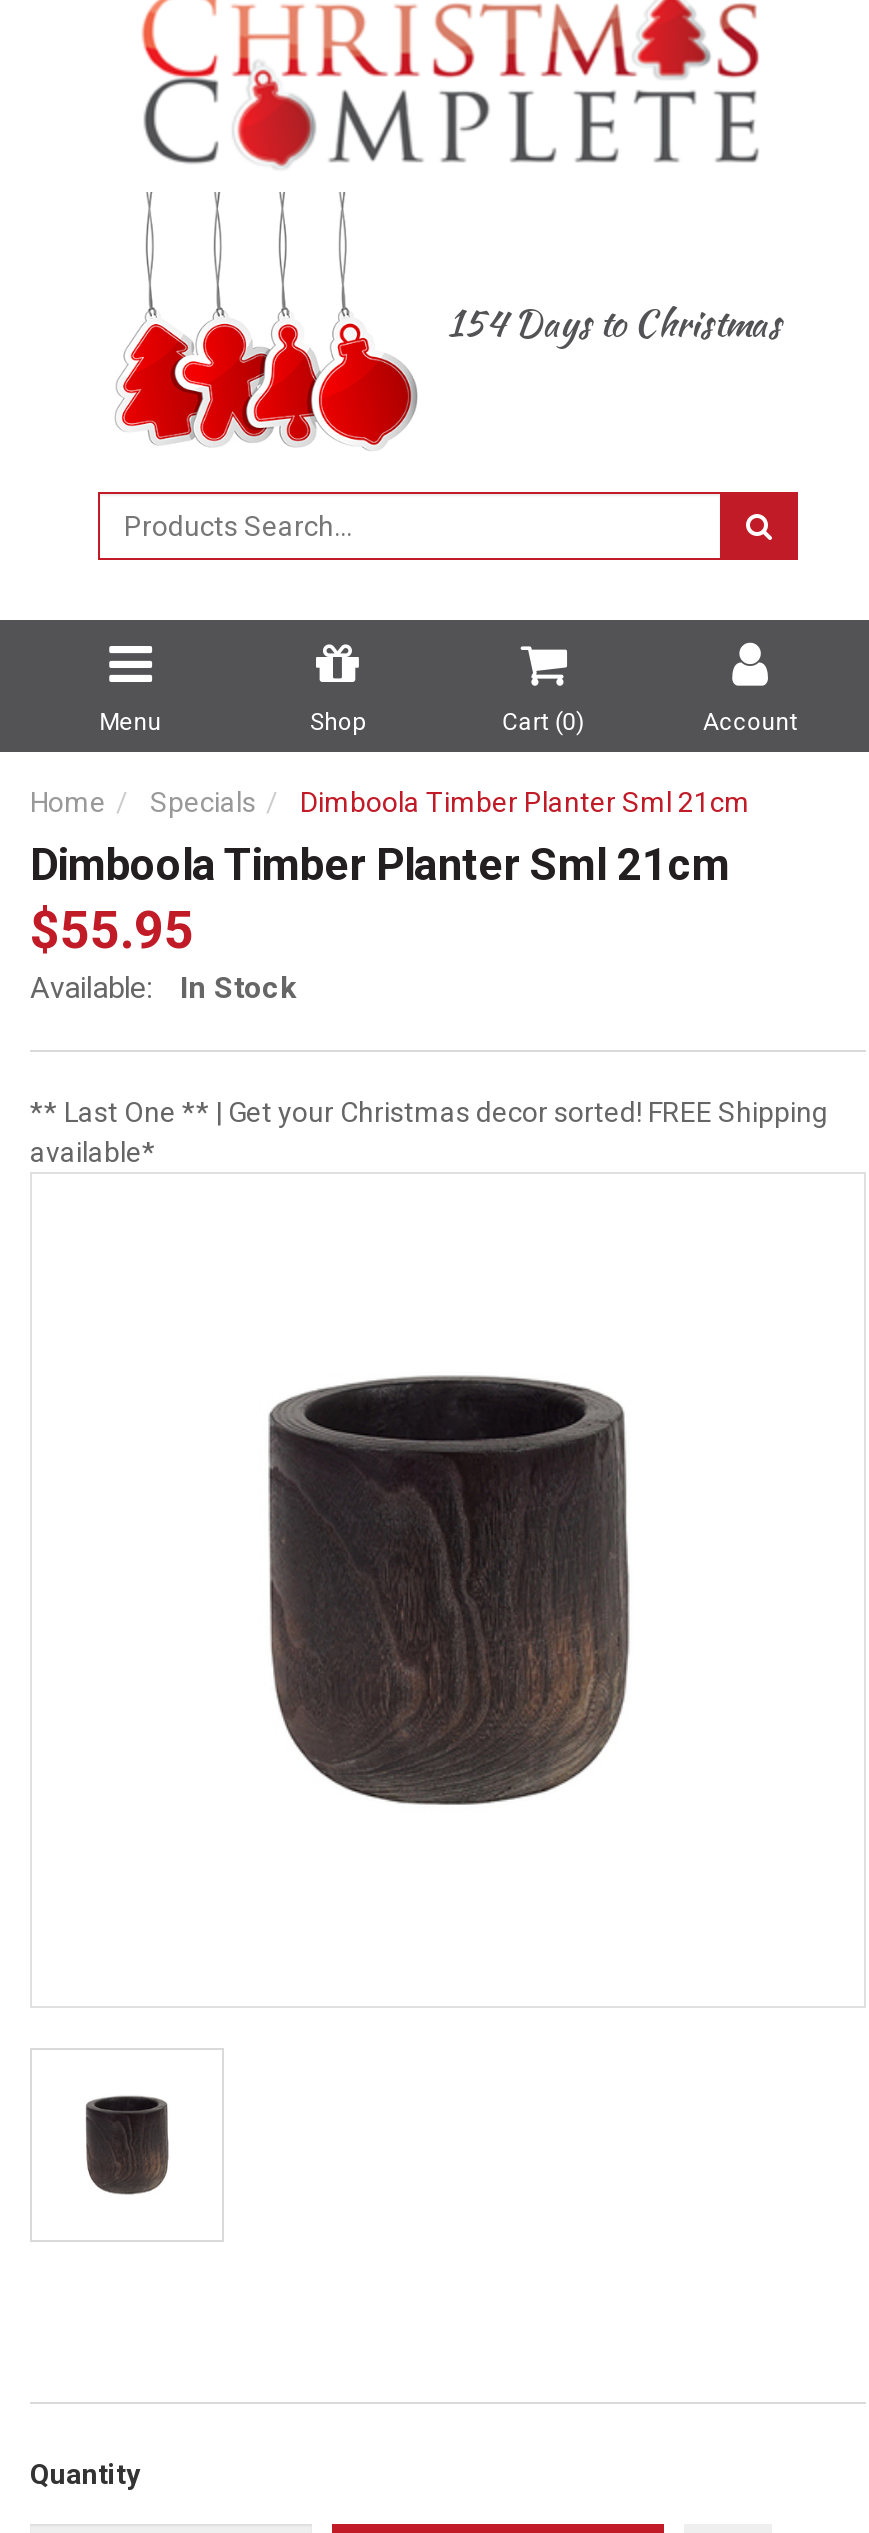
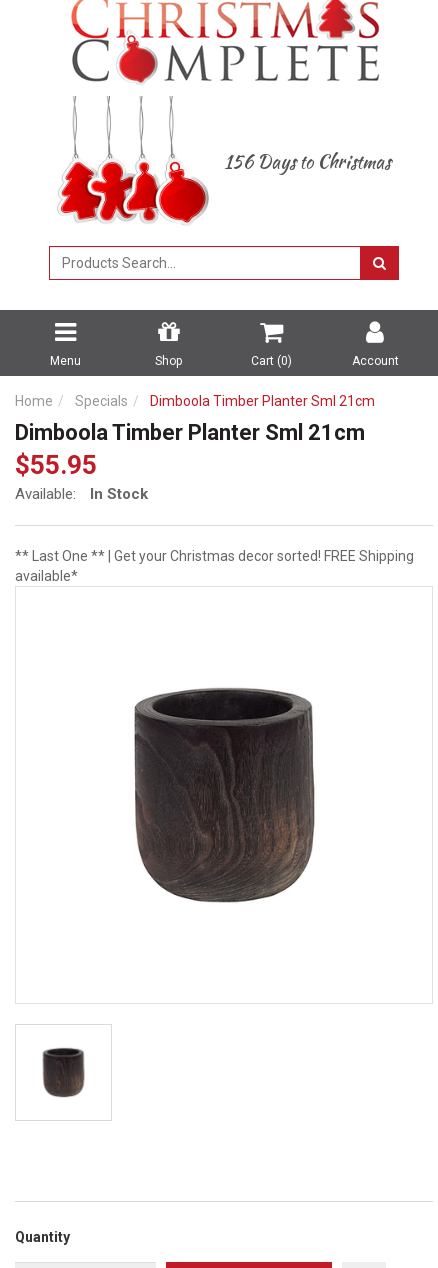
- 154 Days to Christmas
+ 156 Days to Christmas
